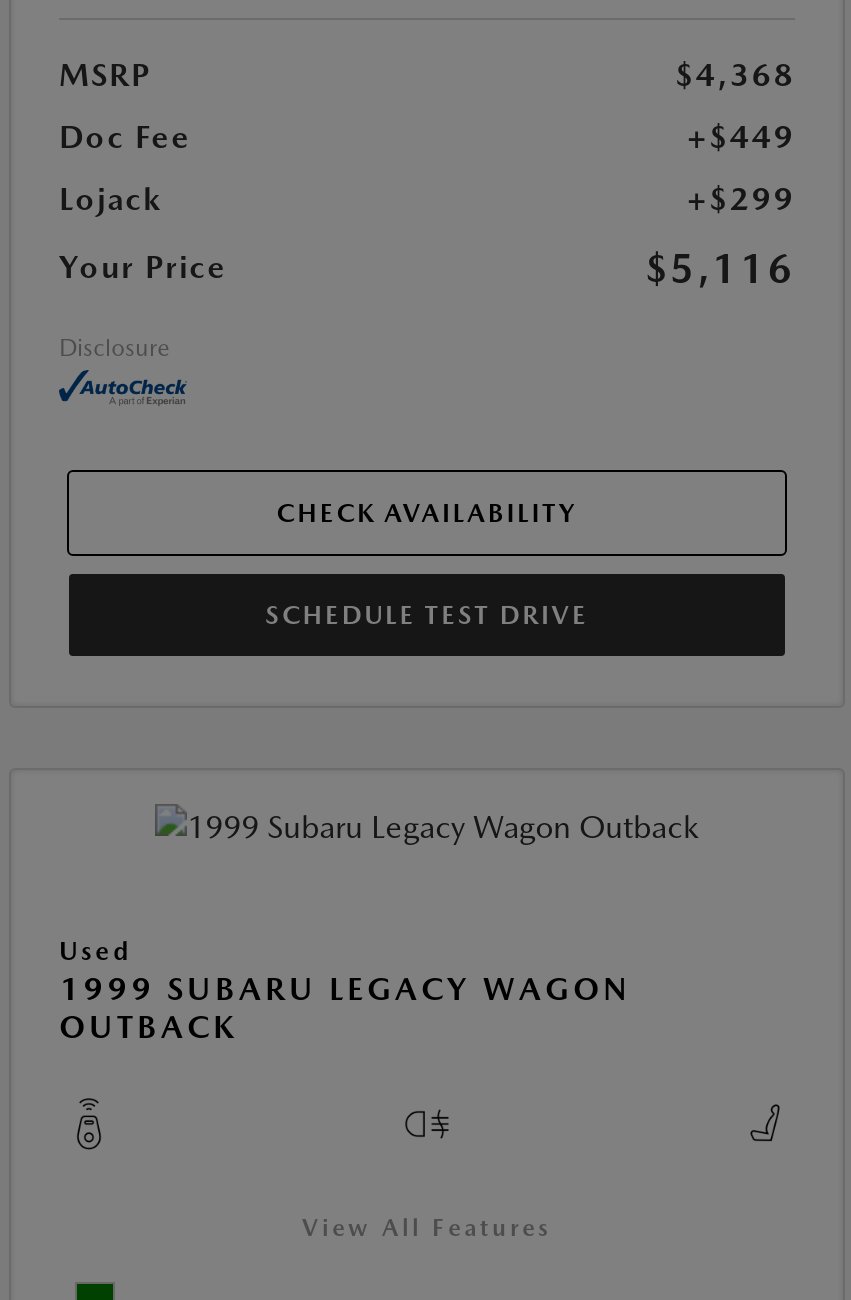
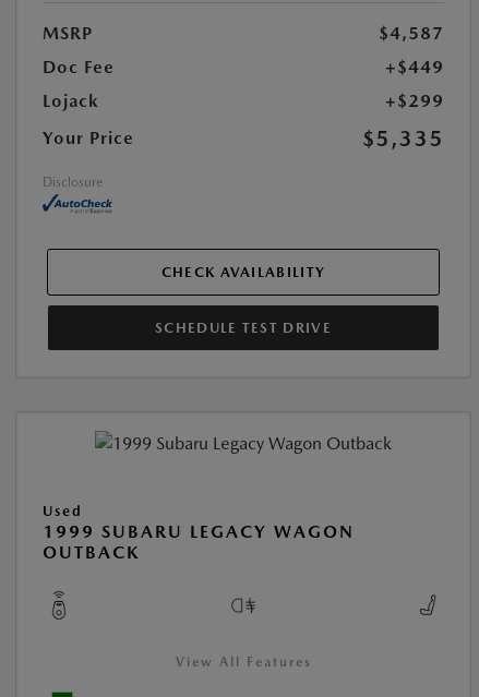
- $4,368
+ $4,587

- $5,116
+ $5,335
